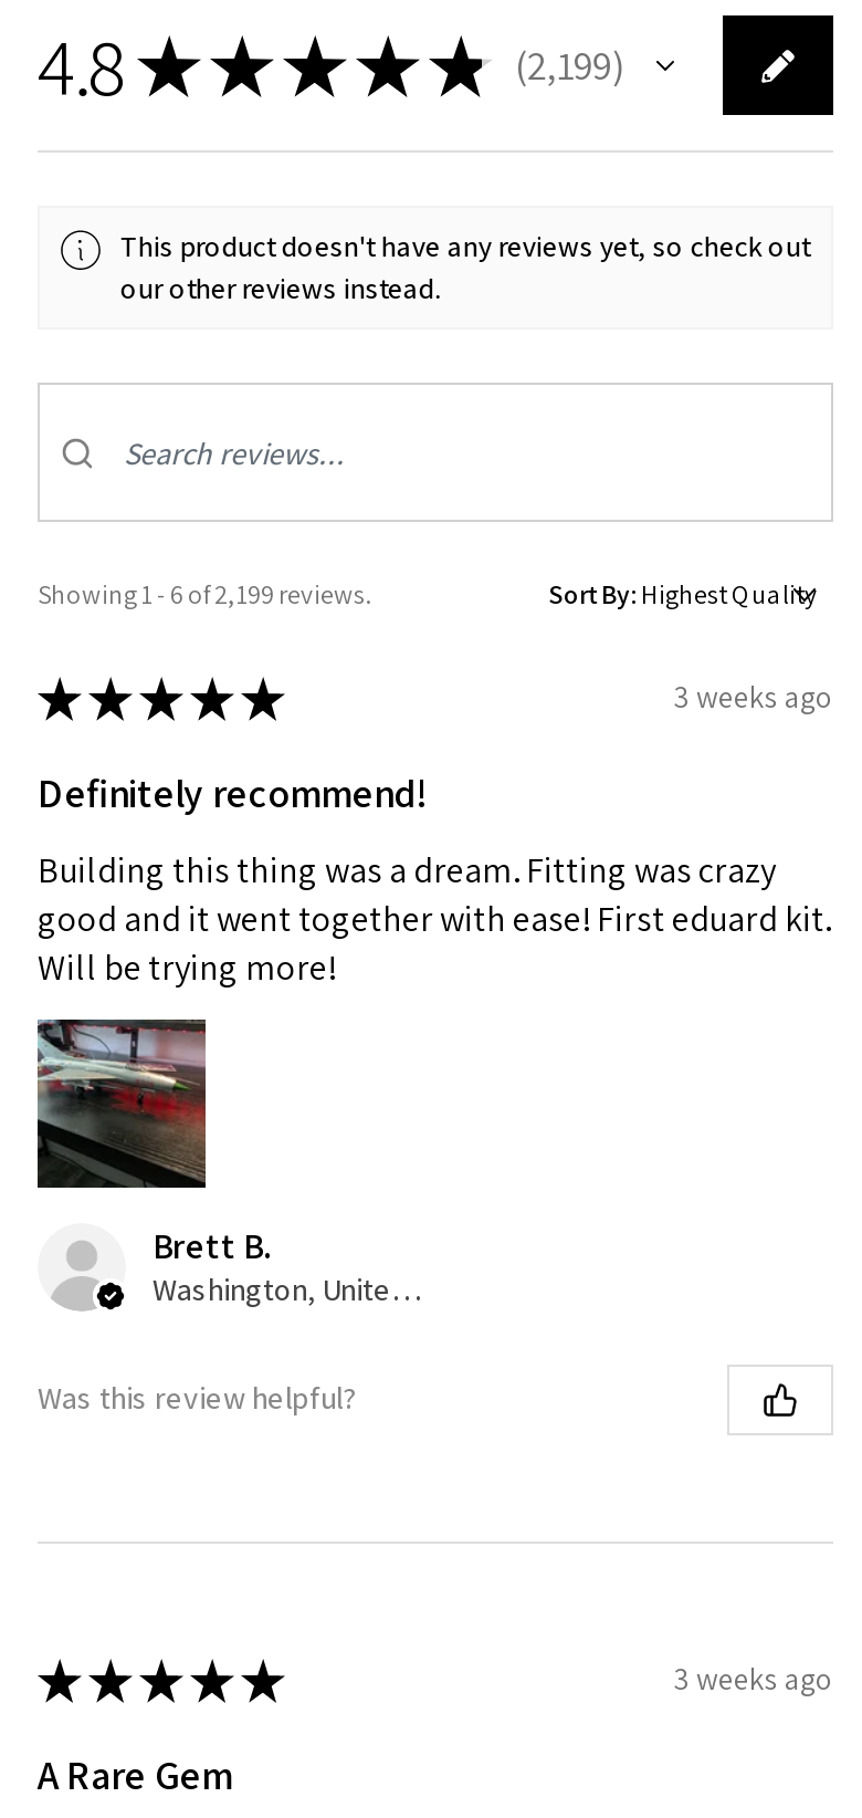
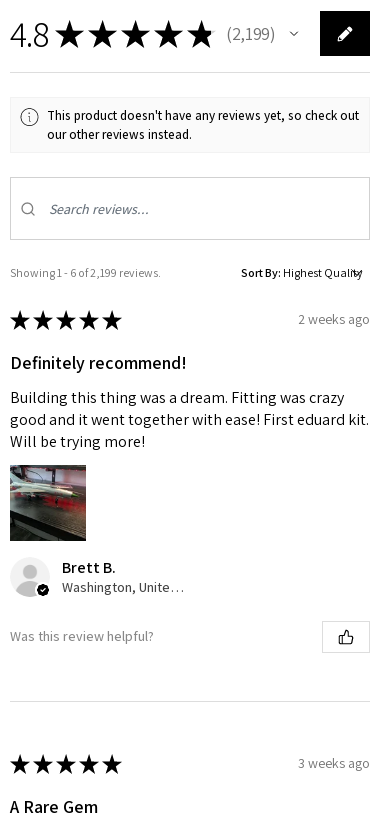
- 3 weeks ago
+ 2 weeks ago
